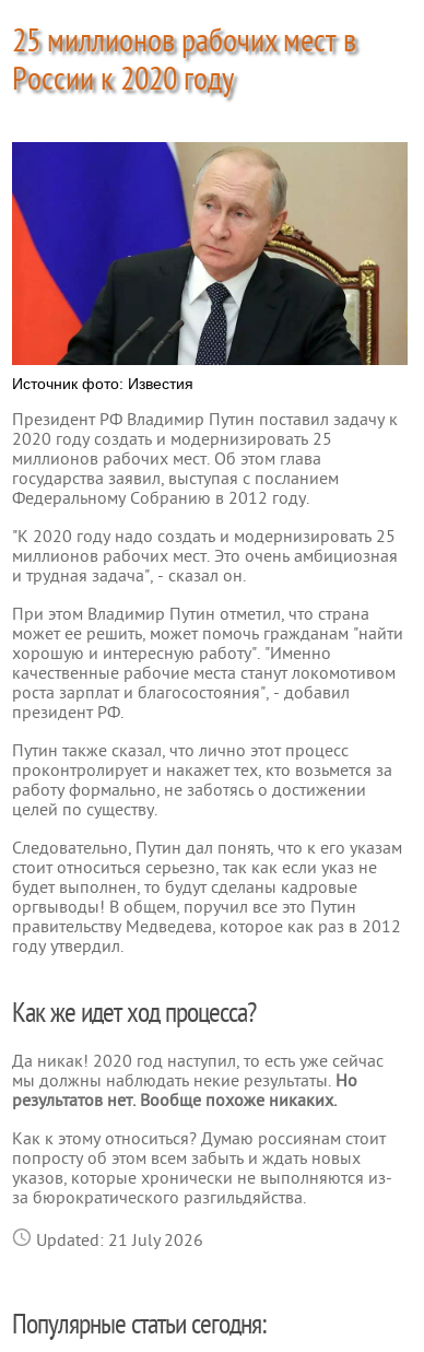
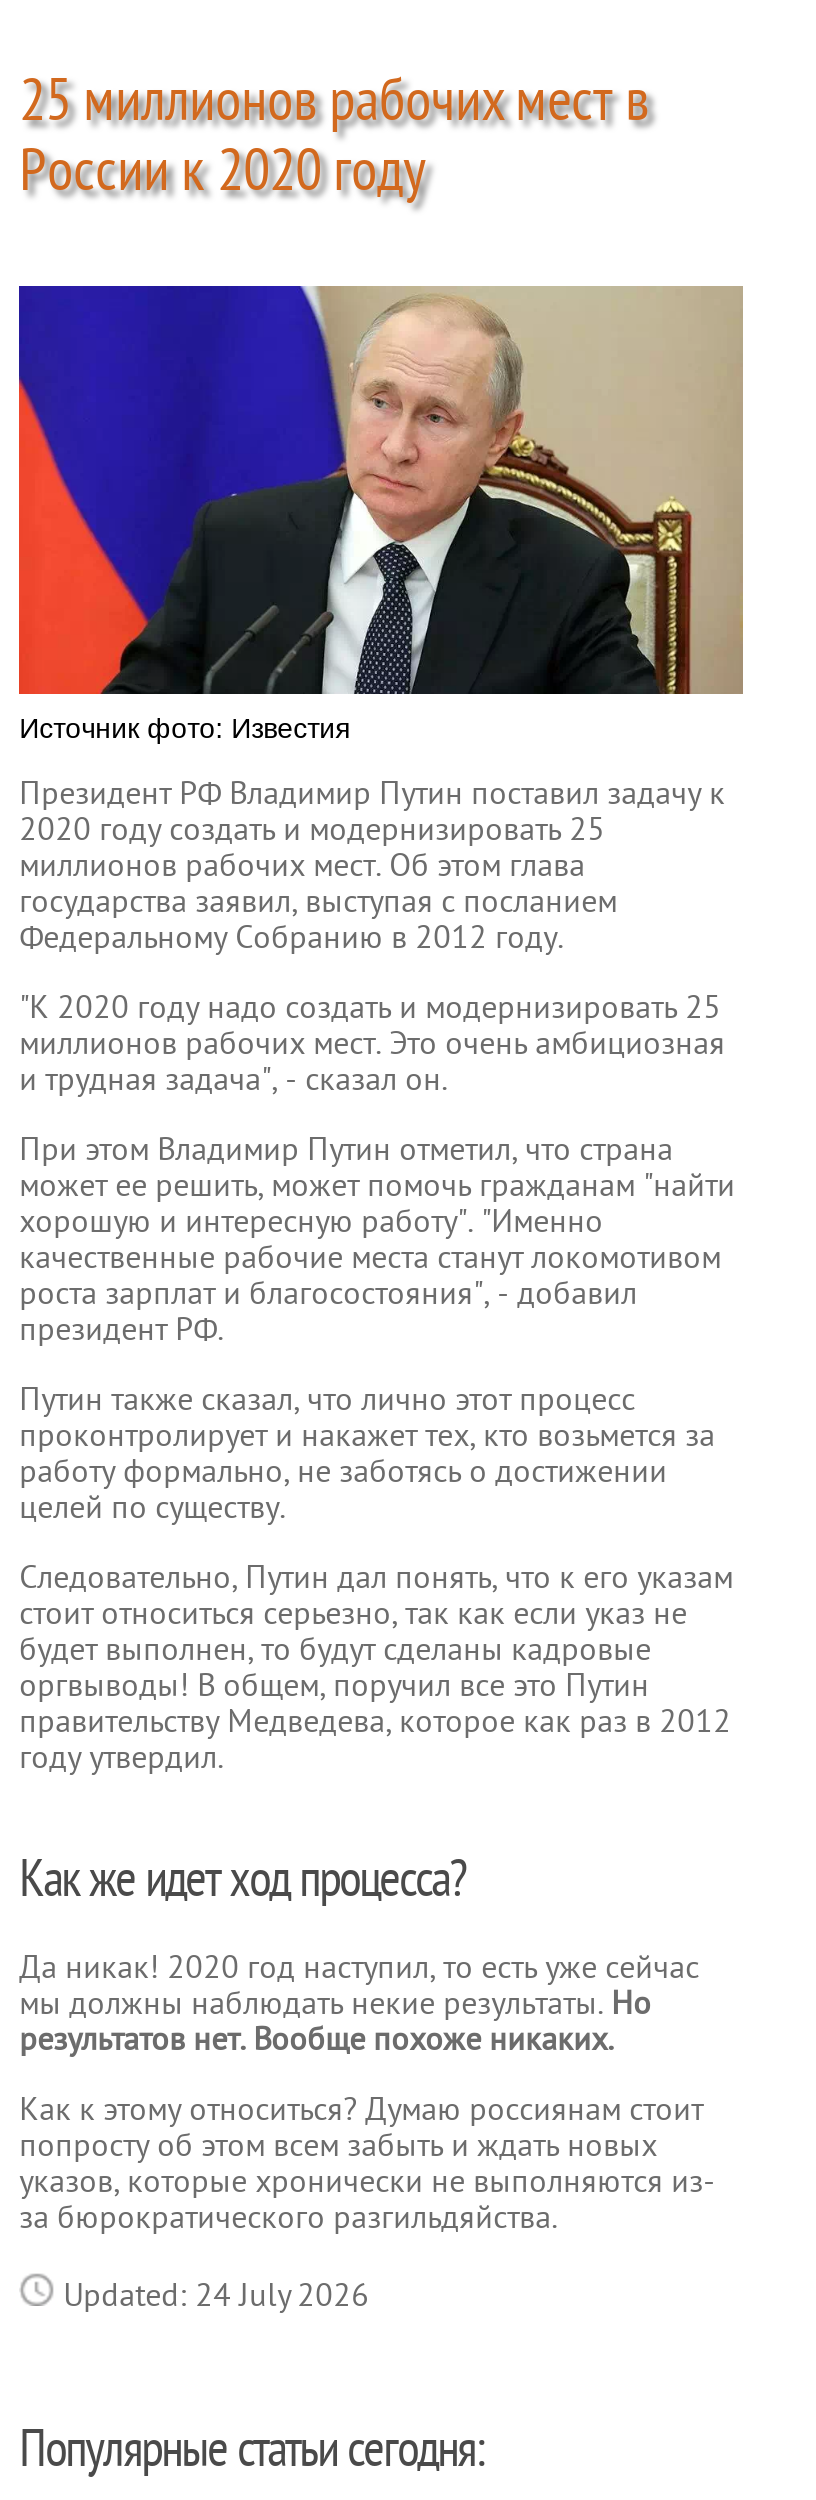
- Updated: 21 July 2026
+ Updated: 24 July 2026
